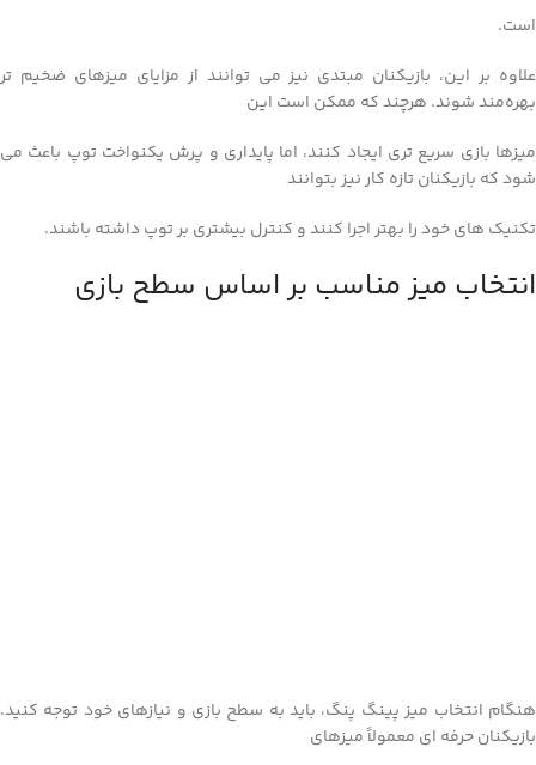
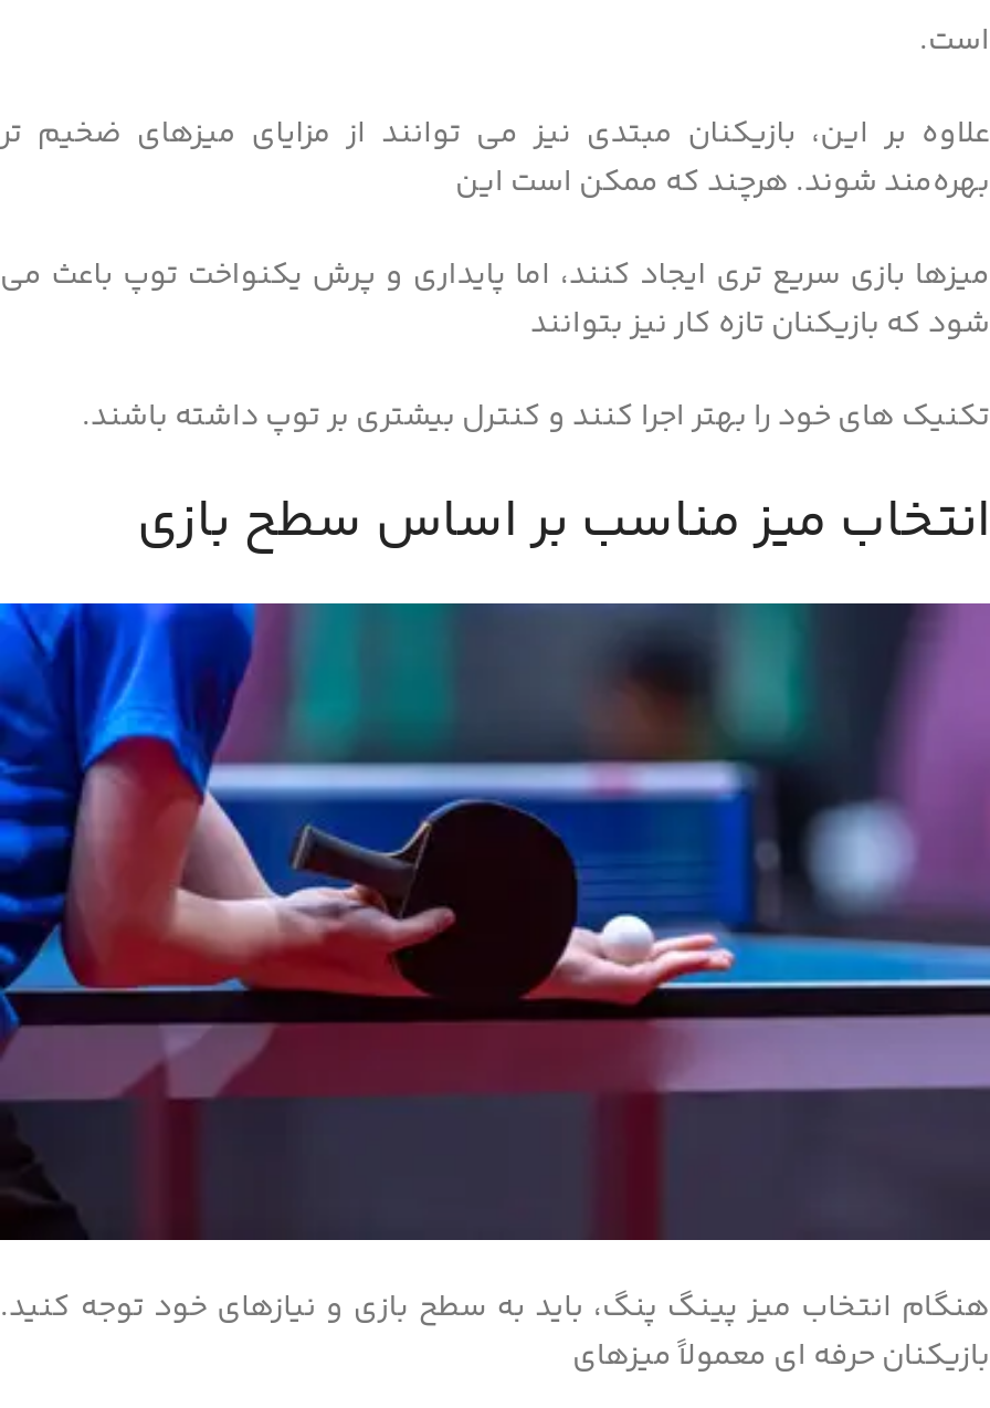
+ [image]
